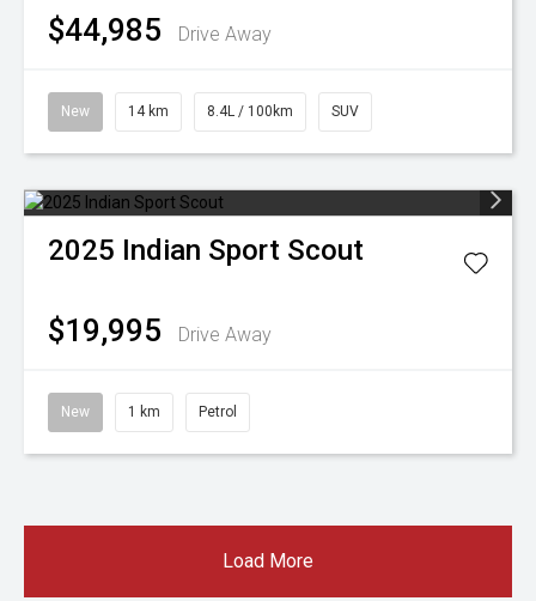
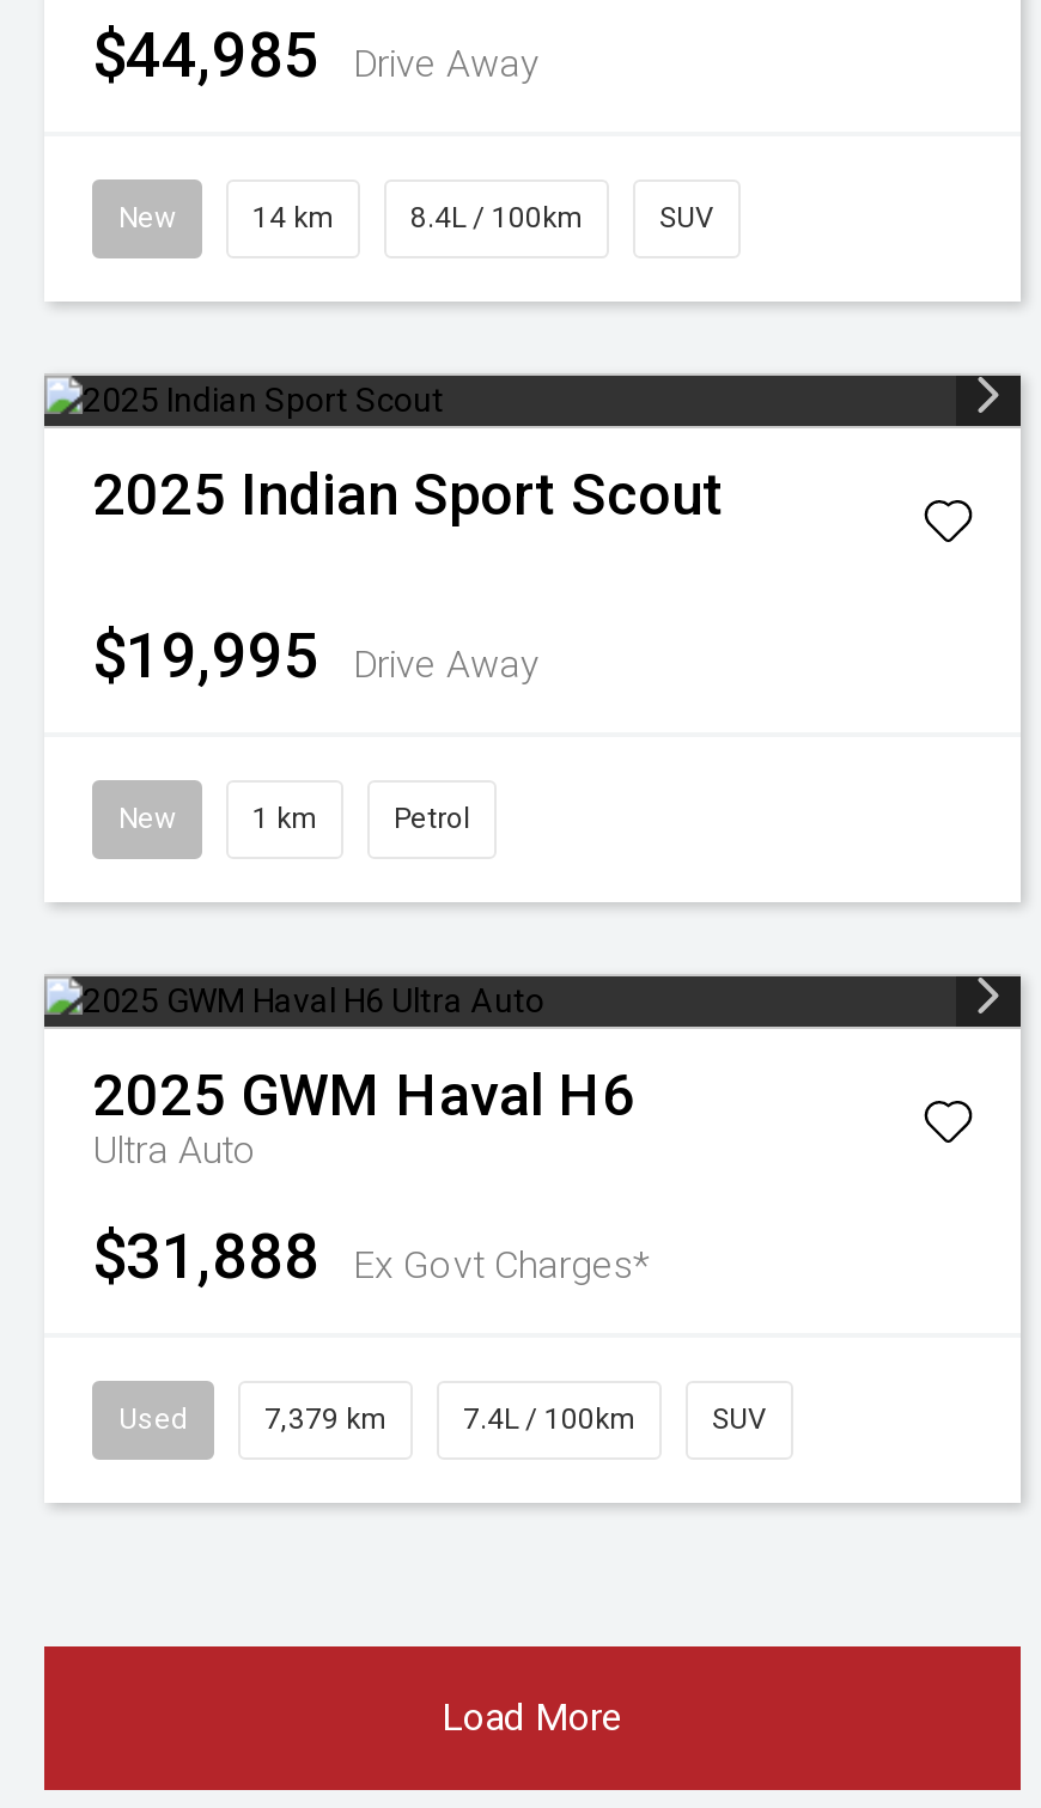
+ 2025 GWM Haval H6
+ Ultra Auto
+ $31,888
+ Ex Govt Charges*

+ Used
+ 7,379 km
+ 7.4L / 100km
+ SUV
